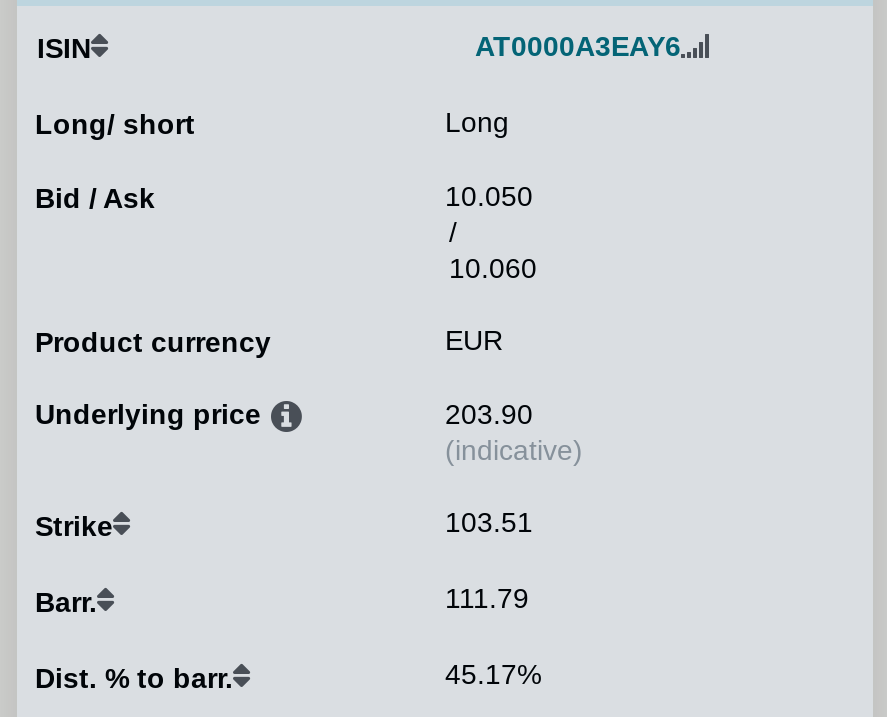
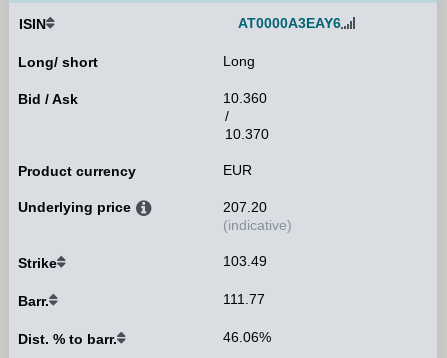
- 10.050
+ 10.360

- 10.060
+ 10.370

- 203.90
+ 207.20

- 103.51
+ 103.49

- 111.79
+ 111.77

- 45.17%
+ 46.06%
